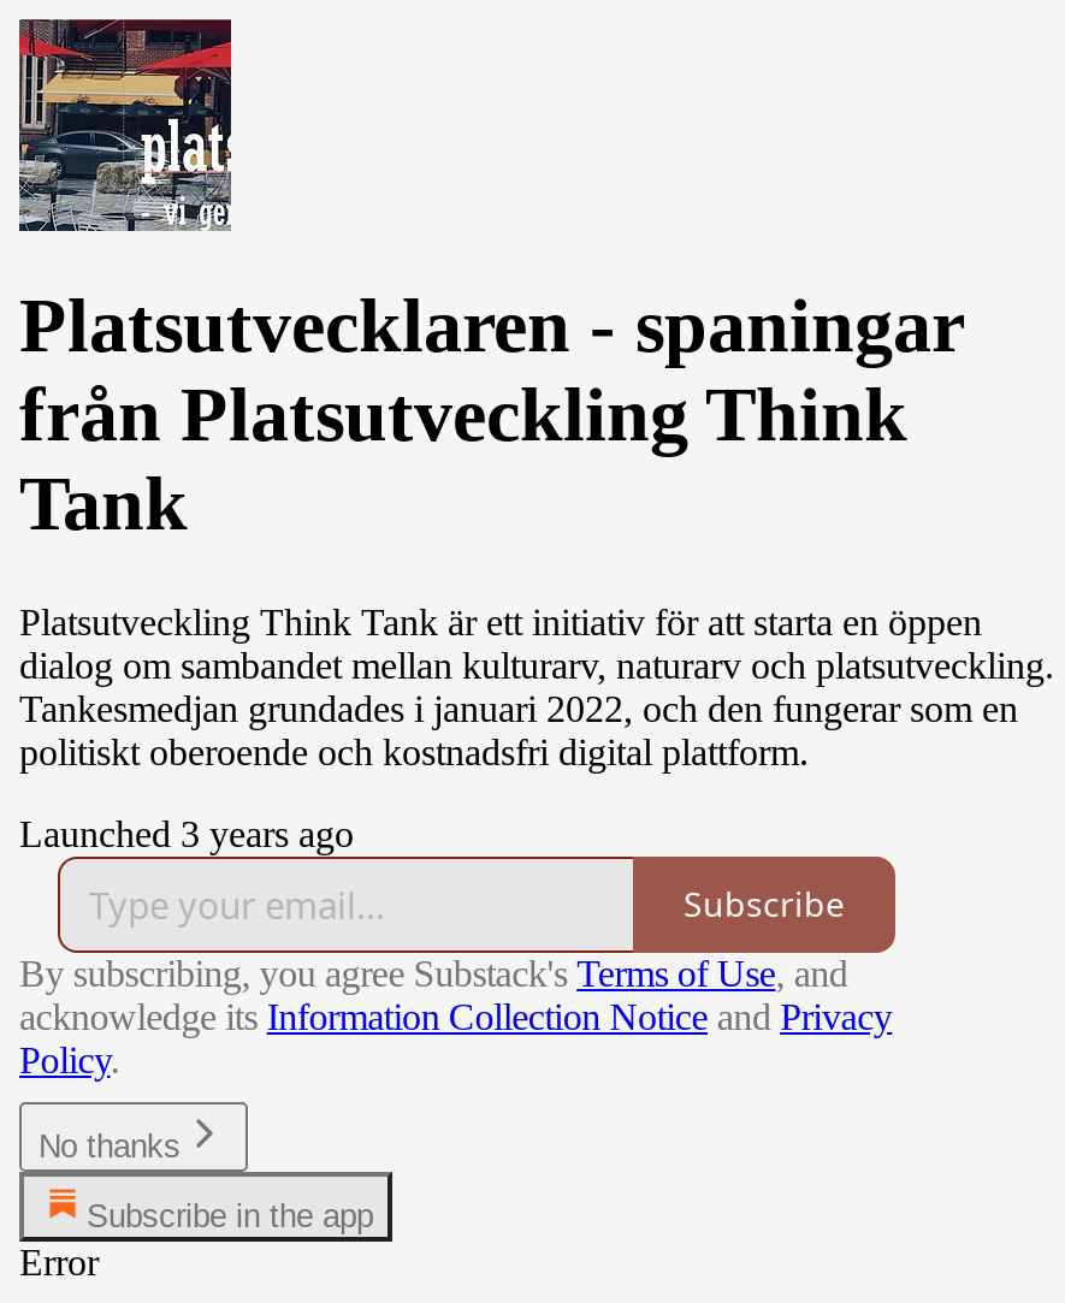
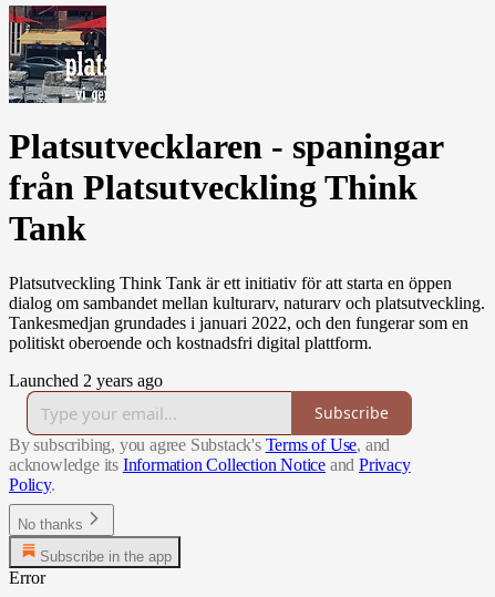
- Launched 3 years ago
+ Launched 2 years ago
